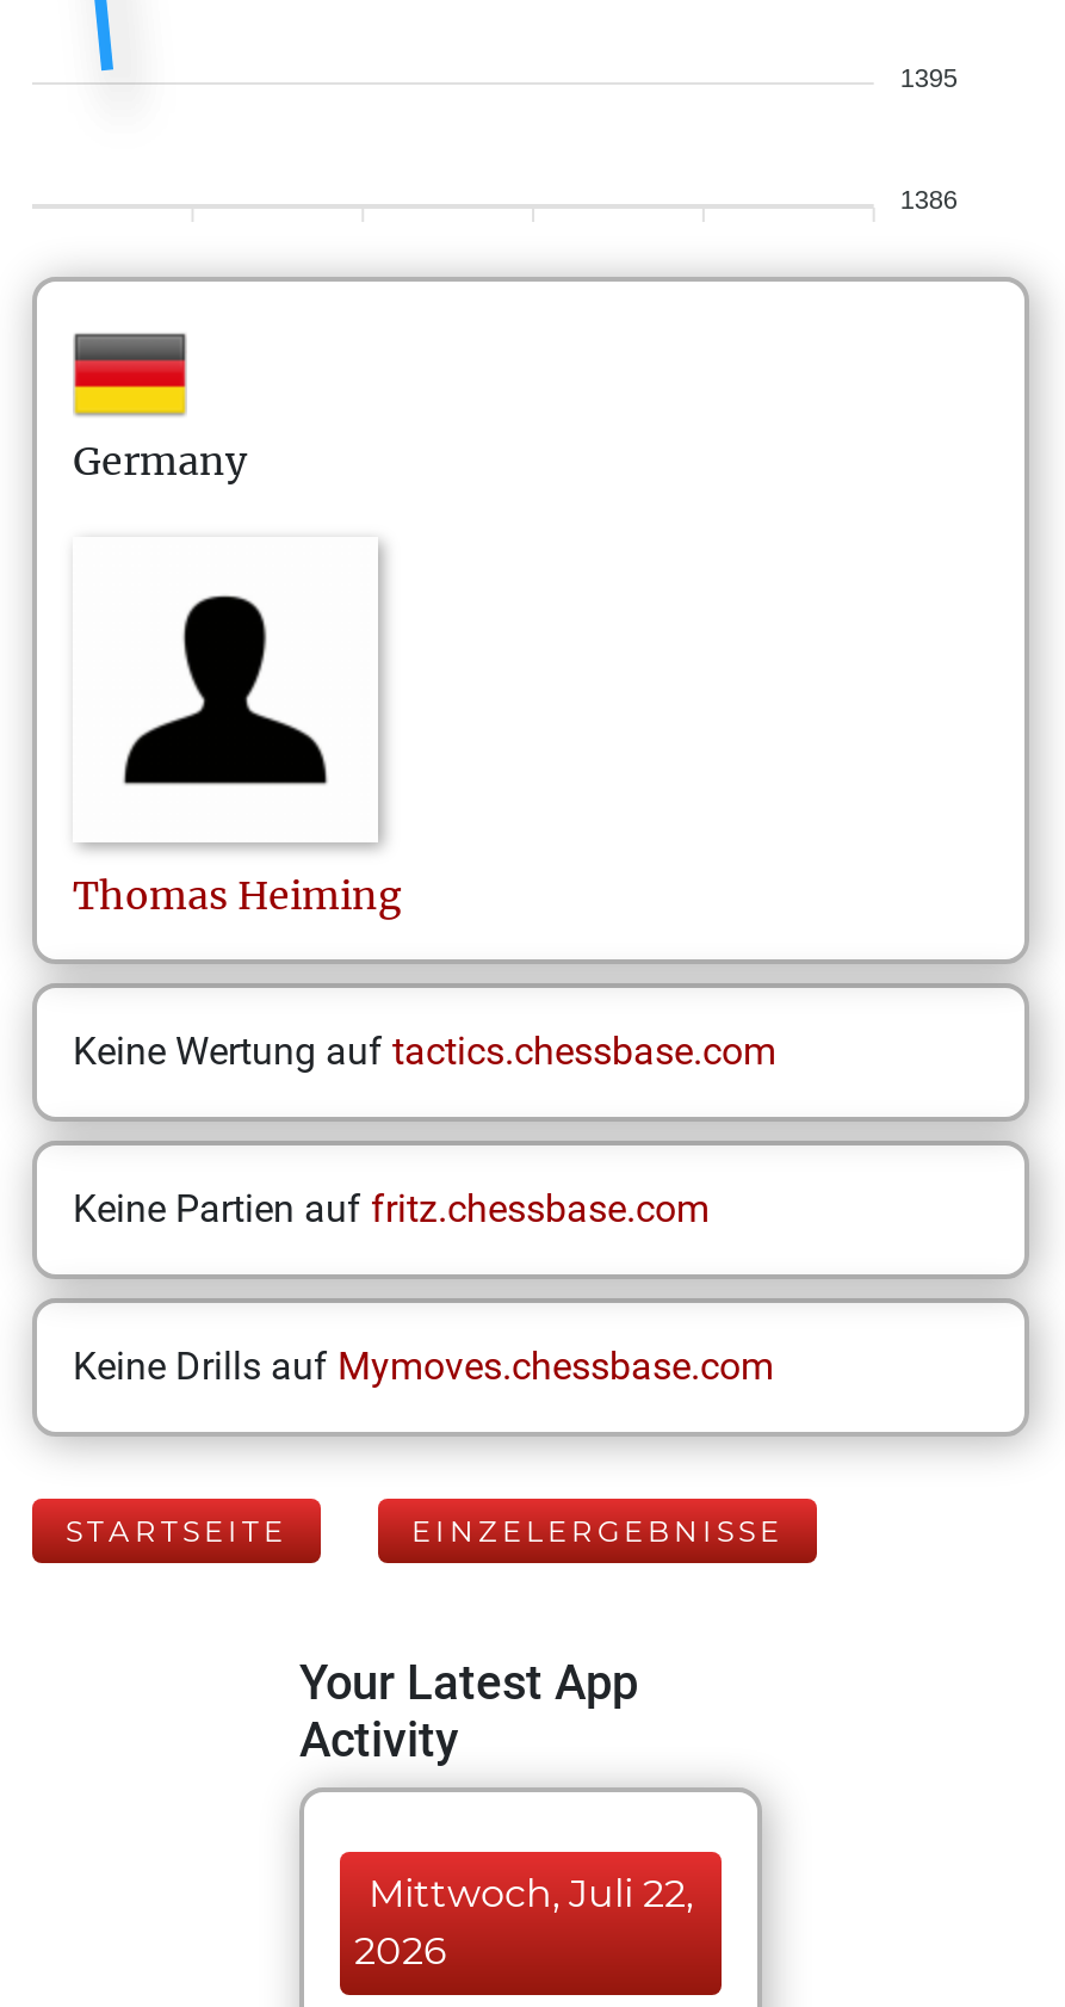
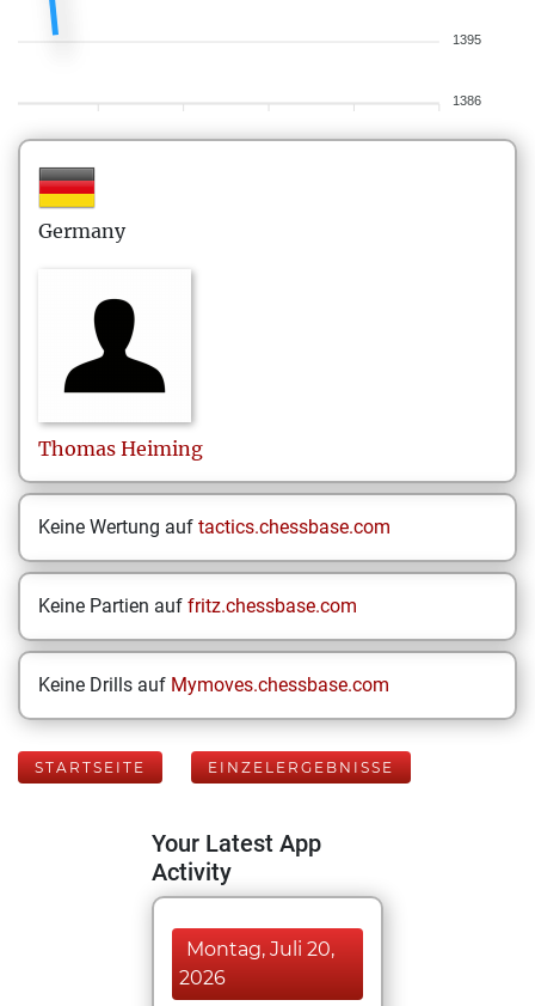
- Mittwoch, Juli 22,
+ Montag, Juli 20,
